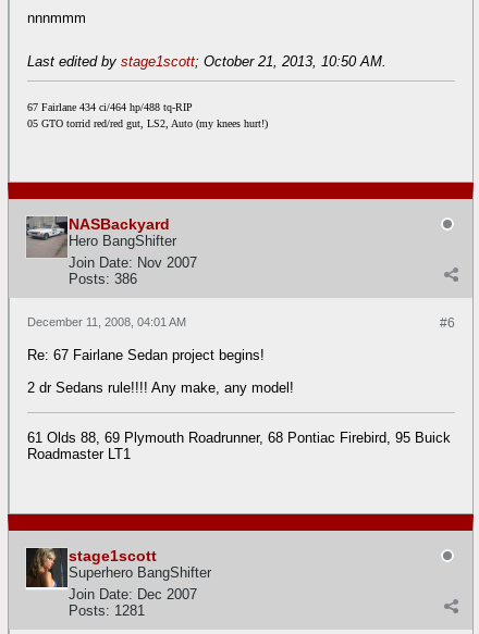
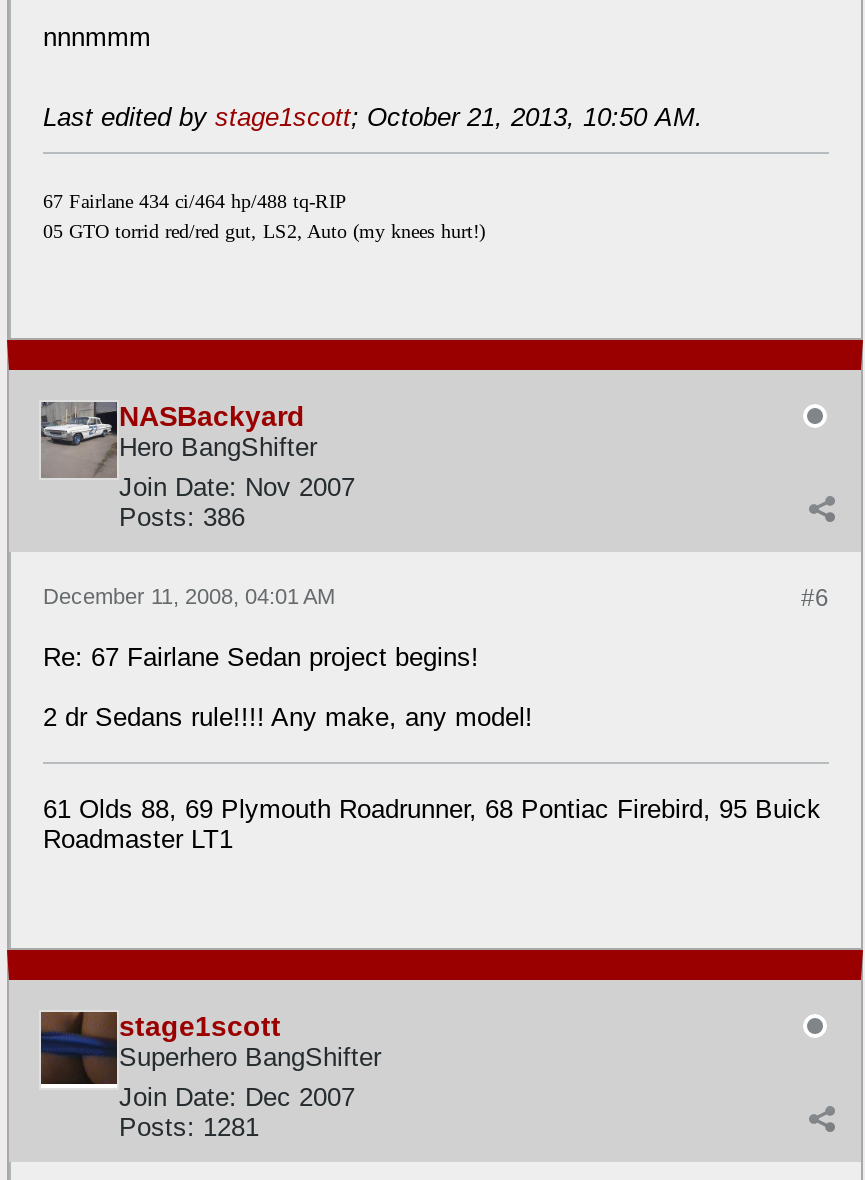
- [image]
+ [image]
